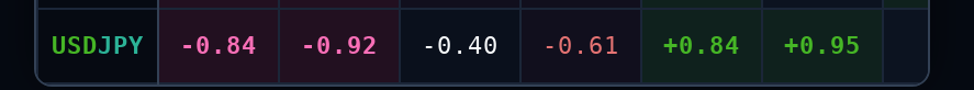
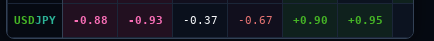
- -0.84
+ -0.88

- -0.92
+ -0.93

- -0.40
+ -0.37

- -0.61
+ -0.67

- +0.84
+ +0.90
